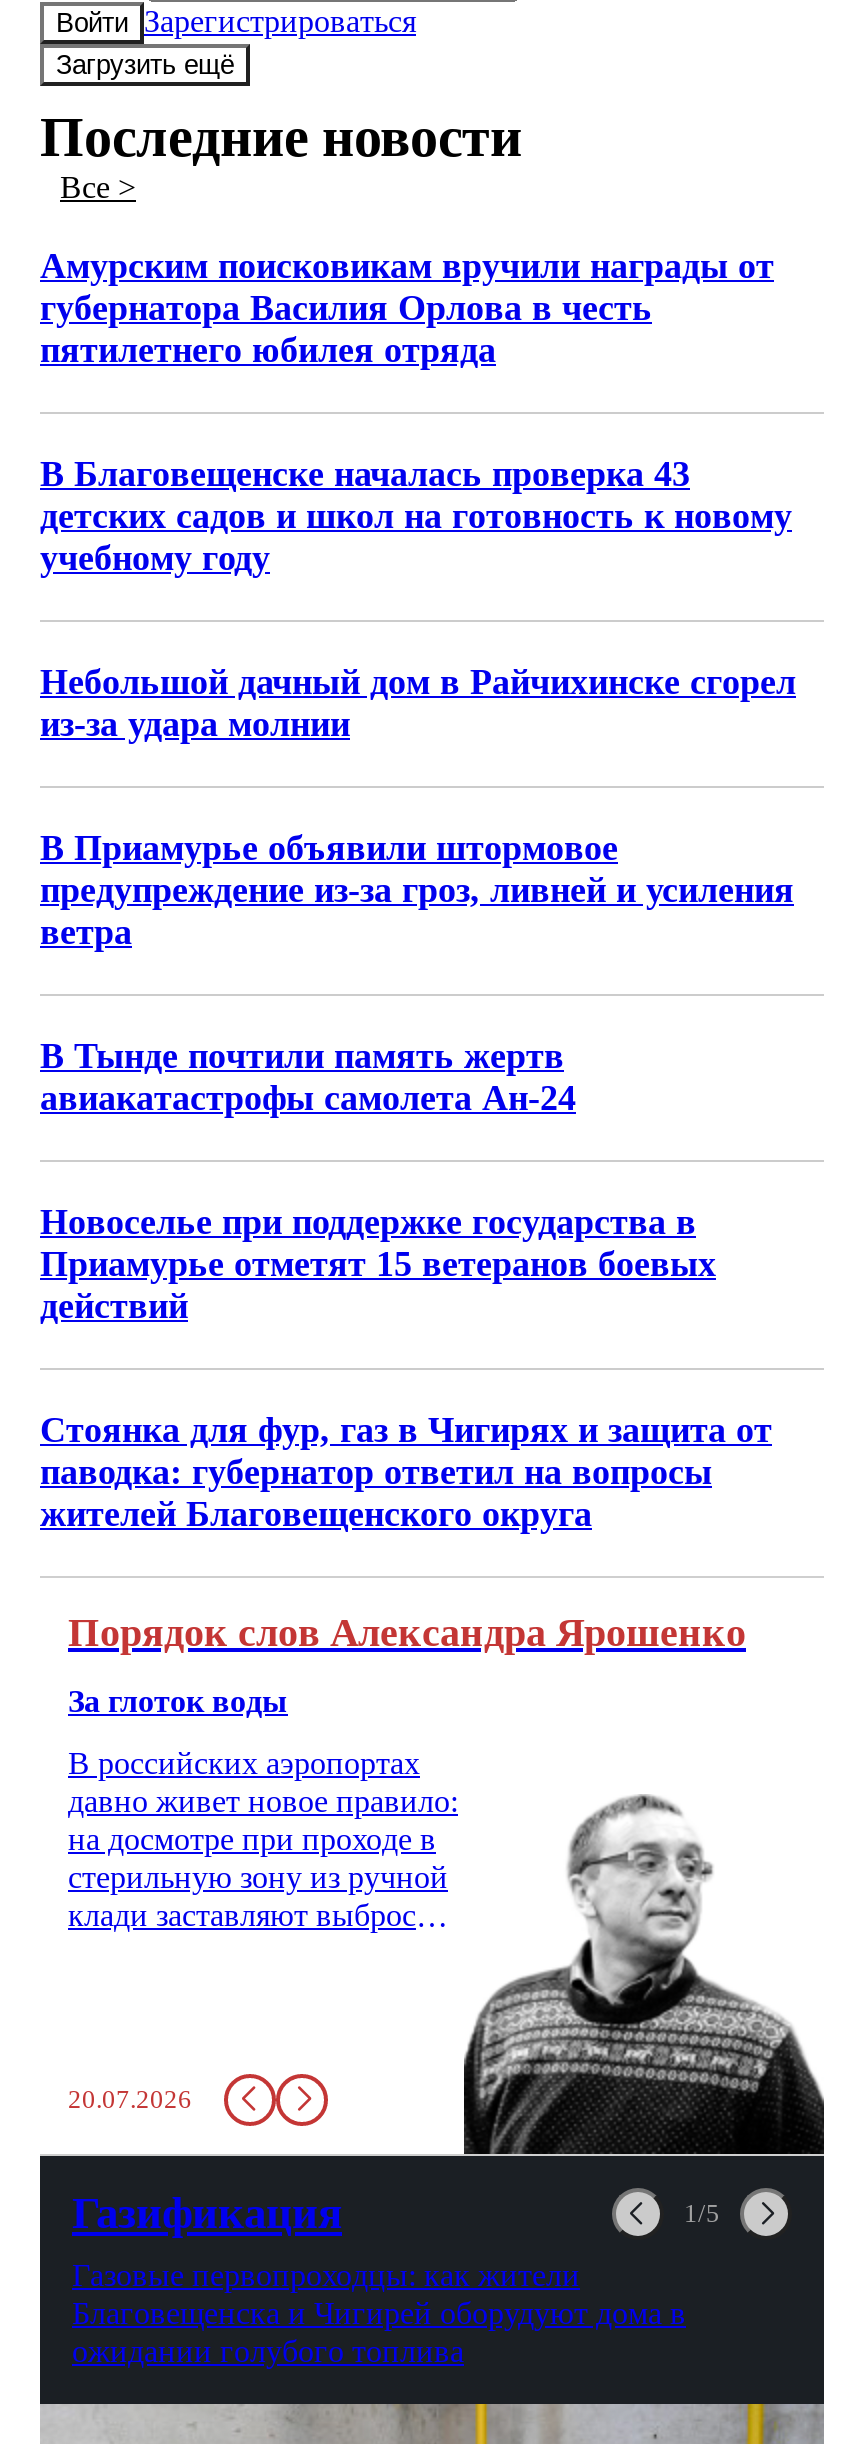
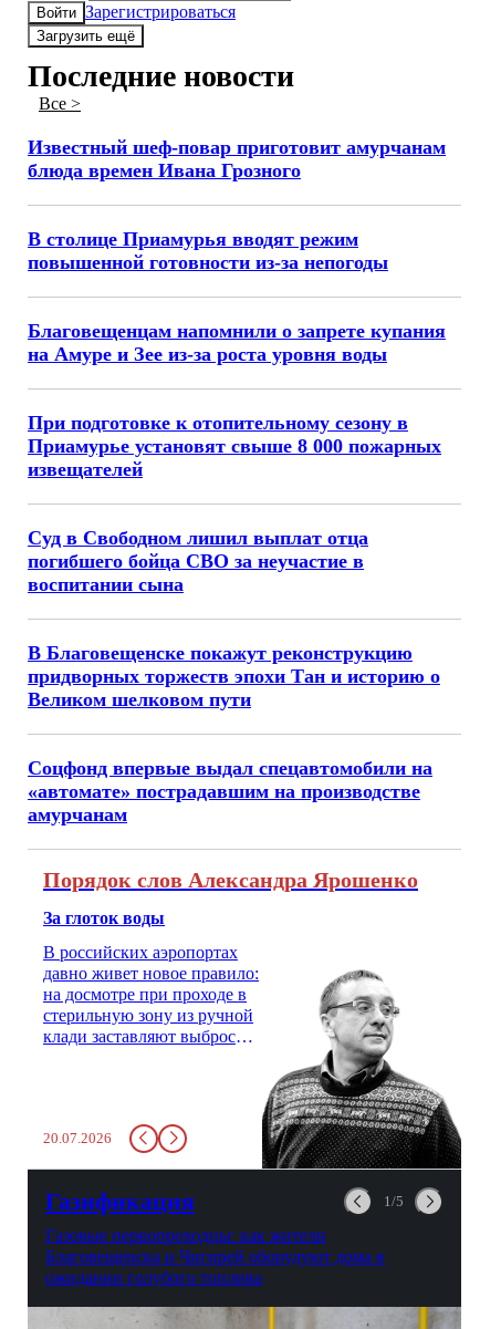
- Амурским поисковикам вручили награды от
- губернатора Василия Орлова в честь
- пятилетнего юбилея отряда
+ Известный шеф-повар приготовит амурчанам
+ блюда времен Ивана Грозного

- В Благовещенске началась проверка 43
- детских садов и школ на готовность к новому
- учебному году
+ В столице Приамурья вводят режим
+ повышенной готовности из-за непогоды

- Небольшой дачный дом в Райчихинске сгорел
- из-за удара молнии
+ Благовещенцам напомнили о запрете купания
+ на Амуре и Зее из-за роста уровня воды

- В Приамурье объявили штормовое
- предупреждение из-за гроз, ливней и усиления
- ветра
+ При подготовке к отопительному сезону в
+ Приамурье установят свыше 8 000 пожарных
+ извещателей

- В Тынде почтили память жертв
- авиакатастрофы самолета Ан-24
+ Суд в Свободном лишил выплат отца
+ погибшего бойца СВО за неучастие в
+ воспитании сына

- Новоселье при поддержке государства в
- Приамурье отметят 15 ветеранов боевых
- действий
+ В Благовещенске покажут реконструкцию
+ придворных торжеств эпохи Тан и историю о
+ Великом шелковом пути

- Стоянка для фур, газ в Чигирях и защита от
- паводка: губернатор ответил на вопросы
- жителей Благовещенского округа
+ Соцфонд впервые выдал спецавтомобили на
+ «автомате» пострадавшим на производстве
+ амурчанам
